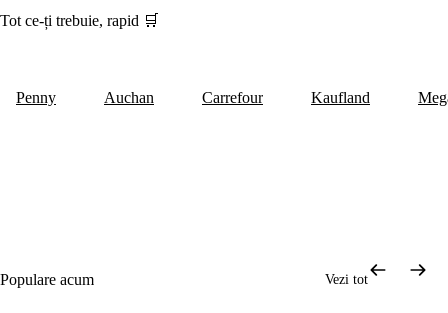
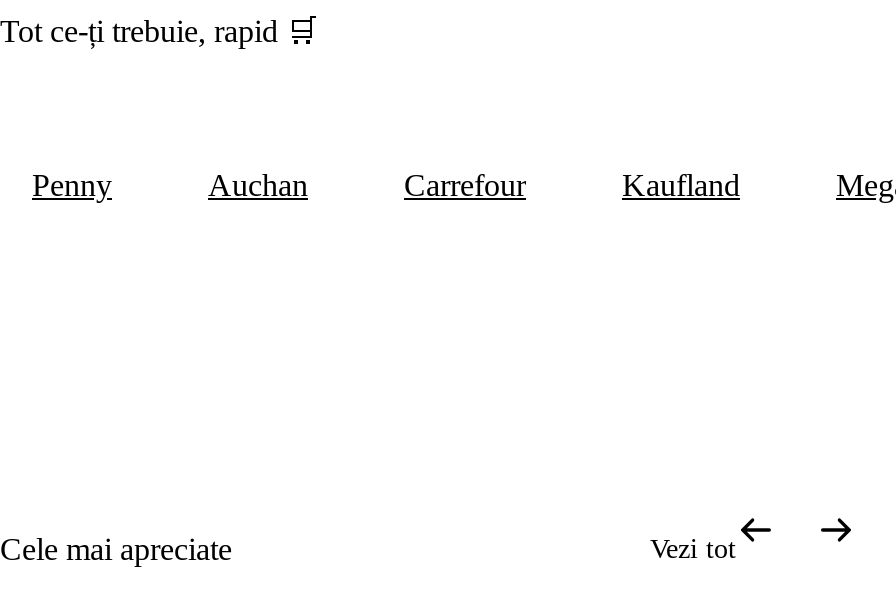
- Populare acum
+ Cele mai apreciate
